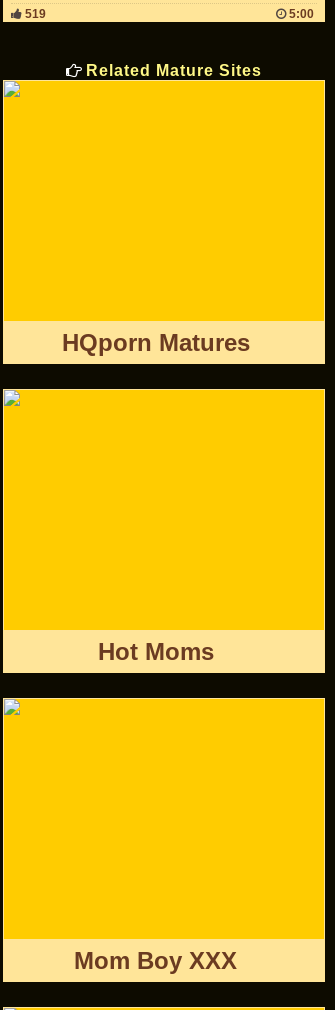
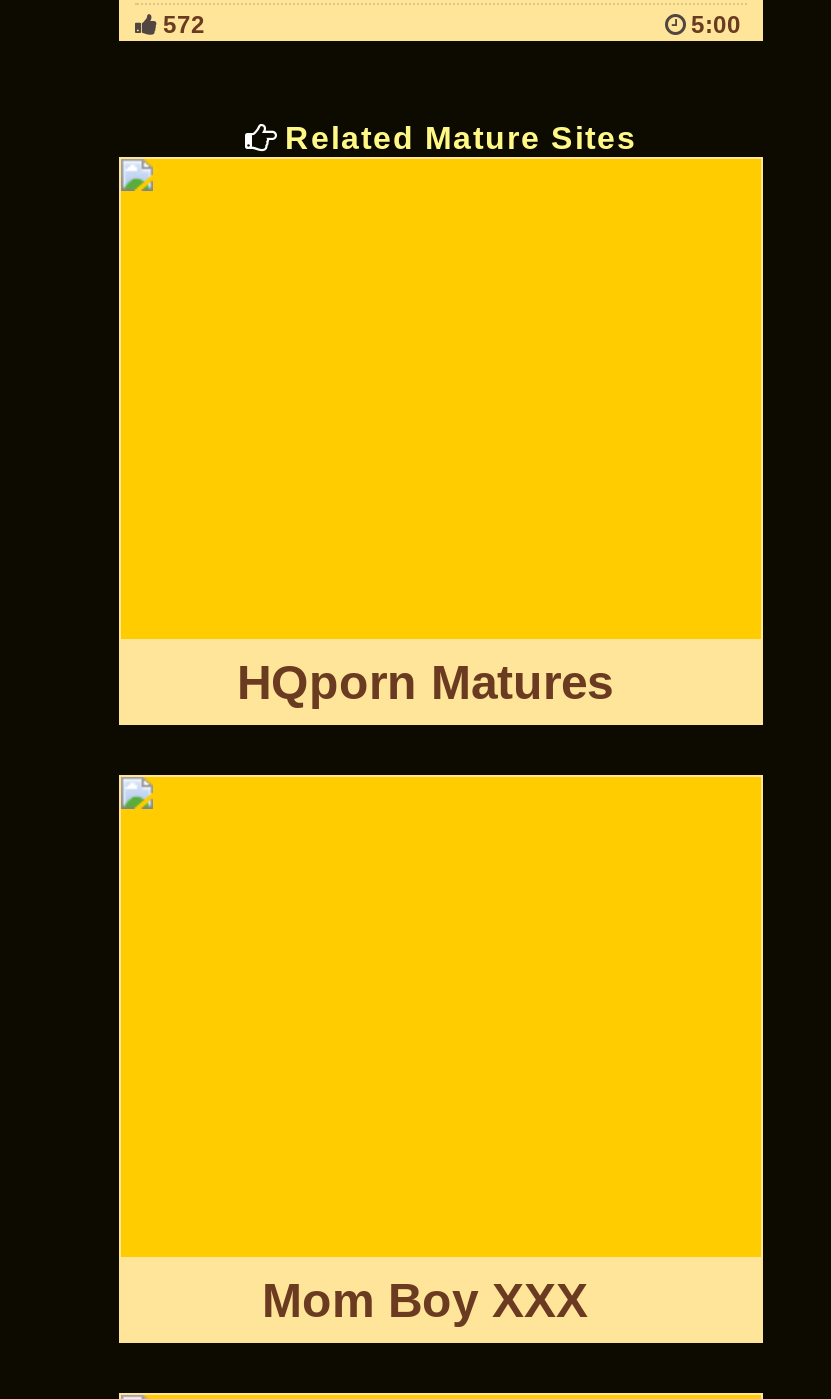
- 519
+ 572

- Hot Moms
